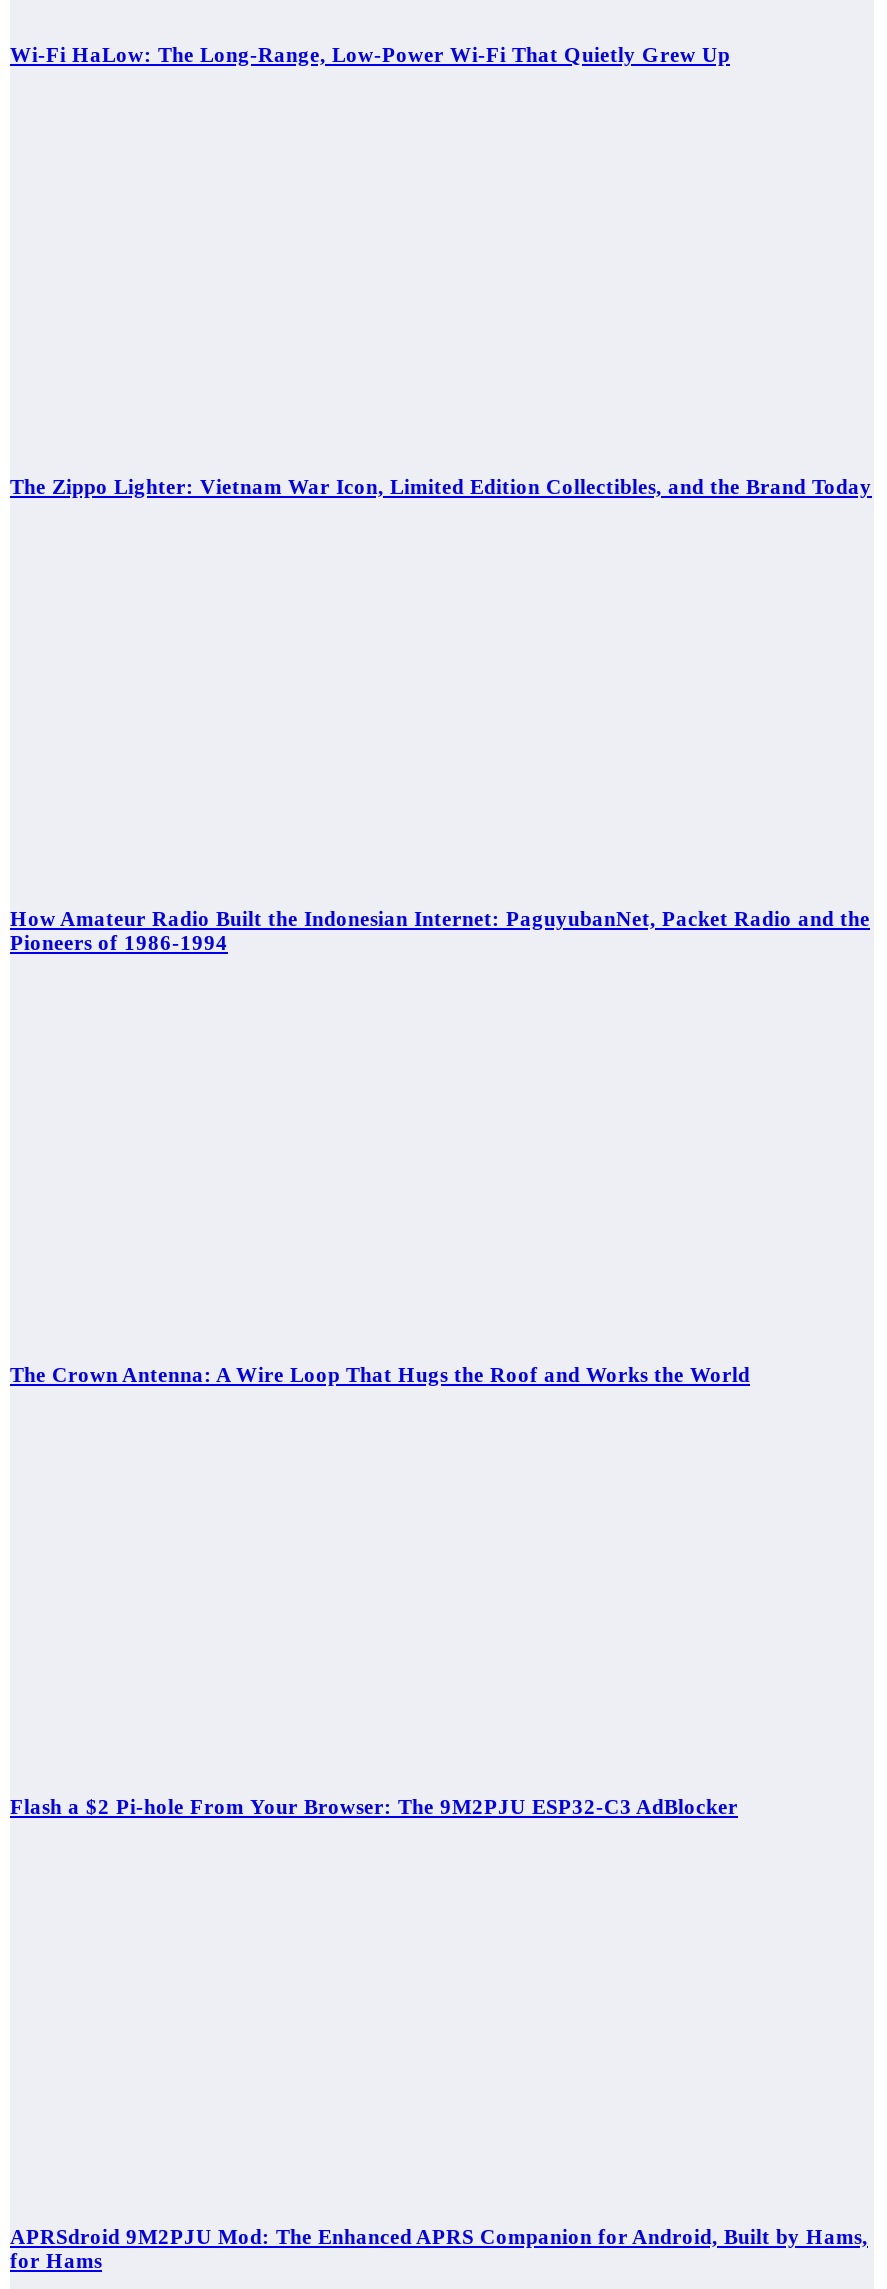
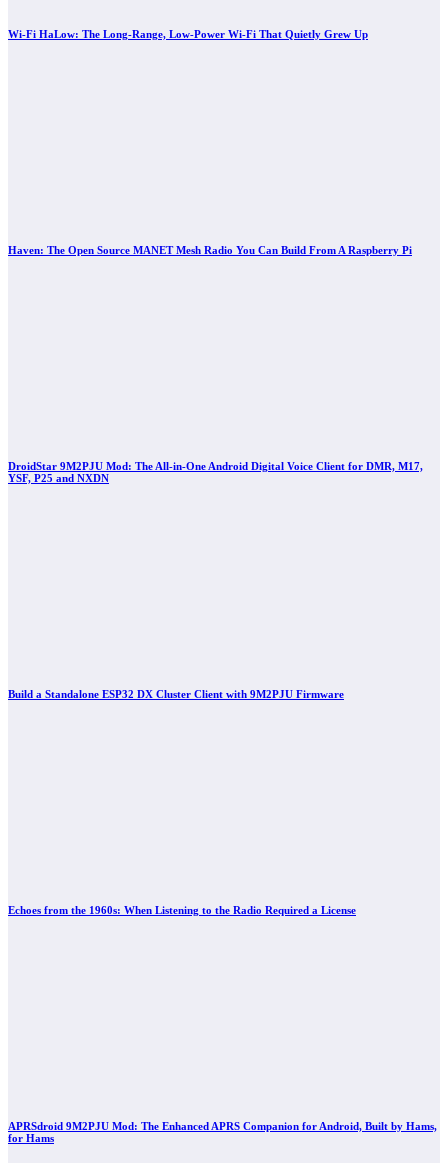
- The Zippo Lighter: Vietnam War Icon, Limited Edition Collectibles, and the Brand Today
+ Haven: The Open Source MANET Mesh Radio You Can Build From A Raspberry Pi

- How Amateur Radio Built the Indonesian Internet: PaguyubanNet, Packet Radio and the
- Pioneers of 1986-1994
+ DroidStar 9M2PJU Mod: The All-in-One Android Digital Voice Client for DMR, M17,
+ YSF, P25 and NXDN

- The Crown Antenna: A Wire Loop That Hugs the Roof and Works the World
+ Build a Standalone ESP32 DX Cluster Client with 9M2PJU Firmware

- Flash a $2 Pi-hole From Your Browser: The 9M2PJU ESP32-C3 AdBlocker
+ Echoes from the 1960s: When Listening to the Radio Required a License
